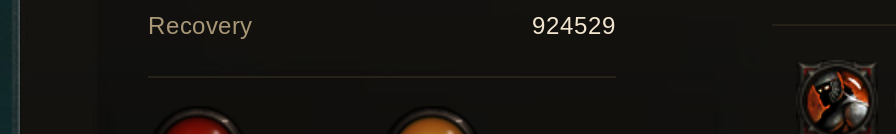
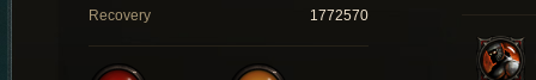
- 924529
+ 1772570
